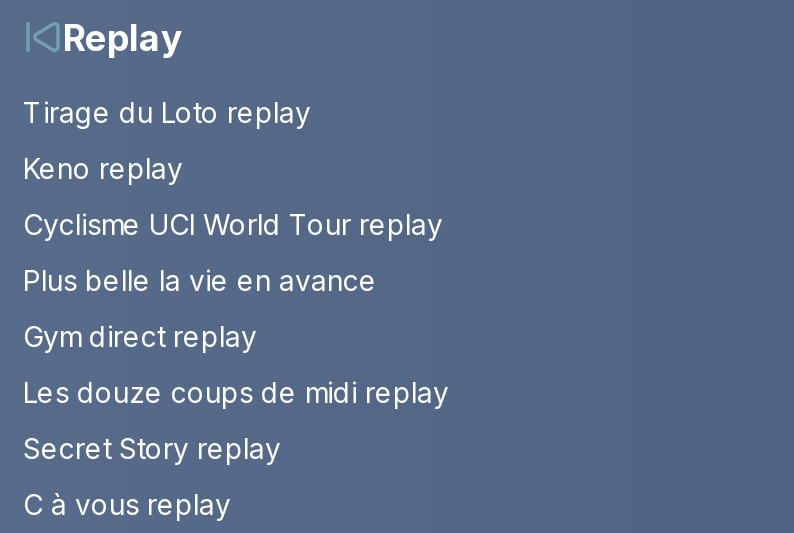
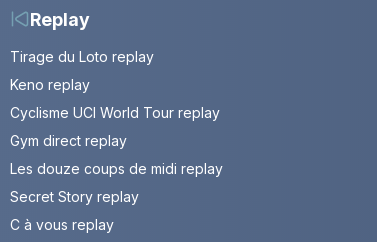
- Plus belle la vie en avance
